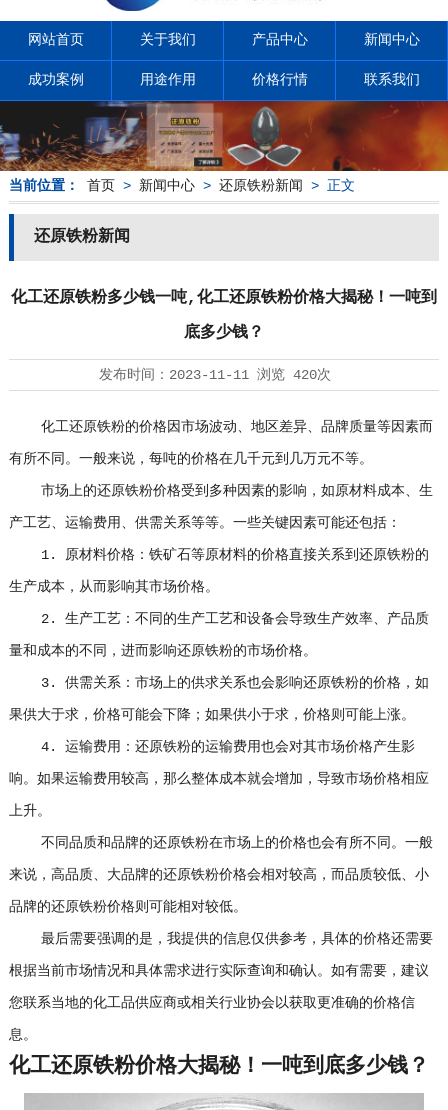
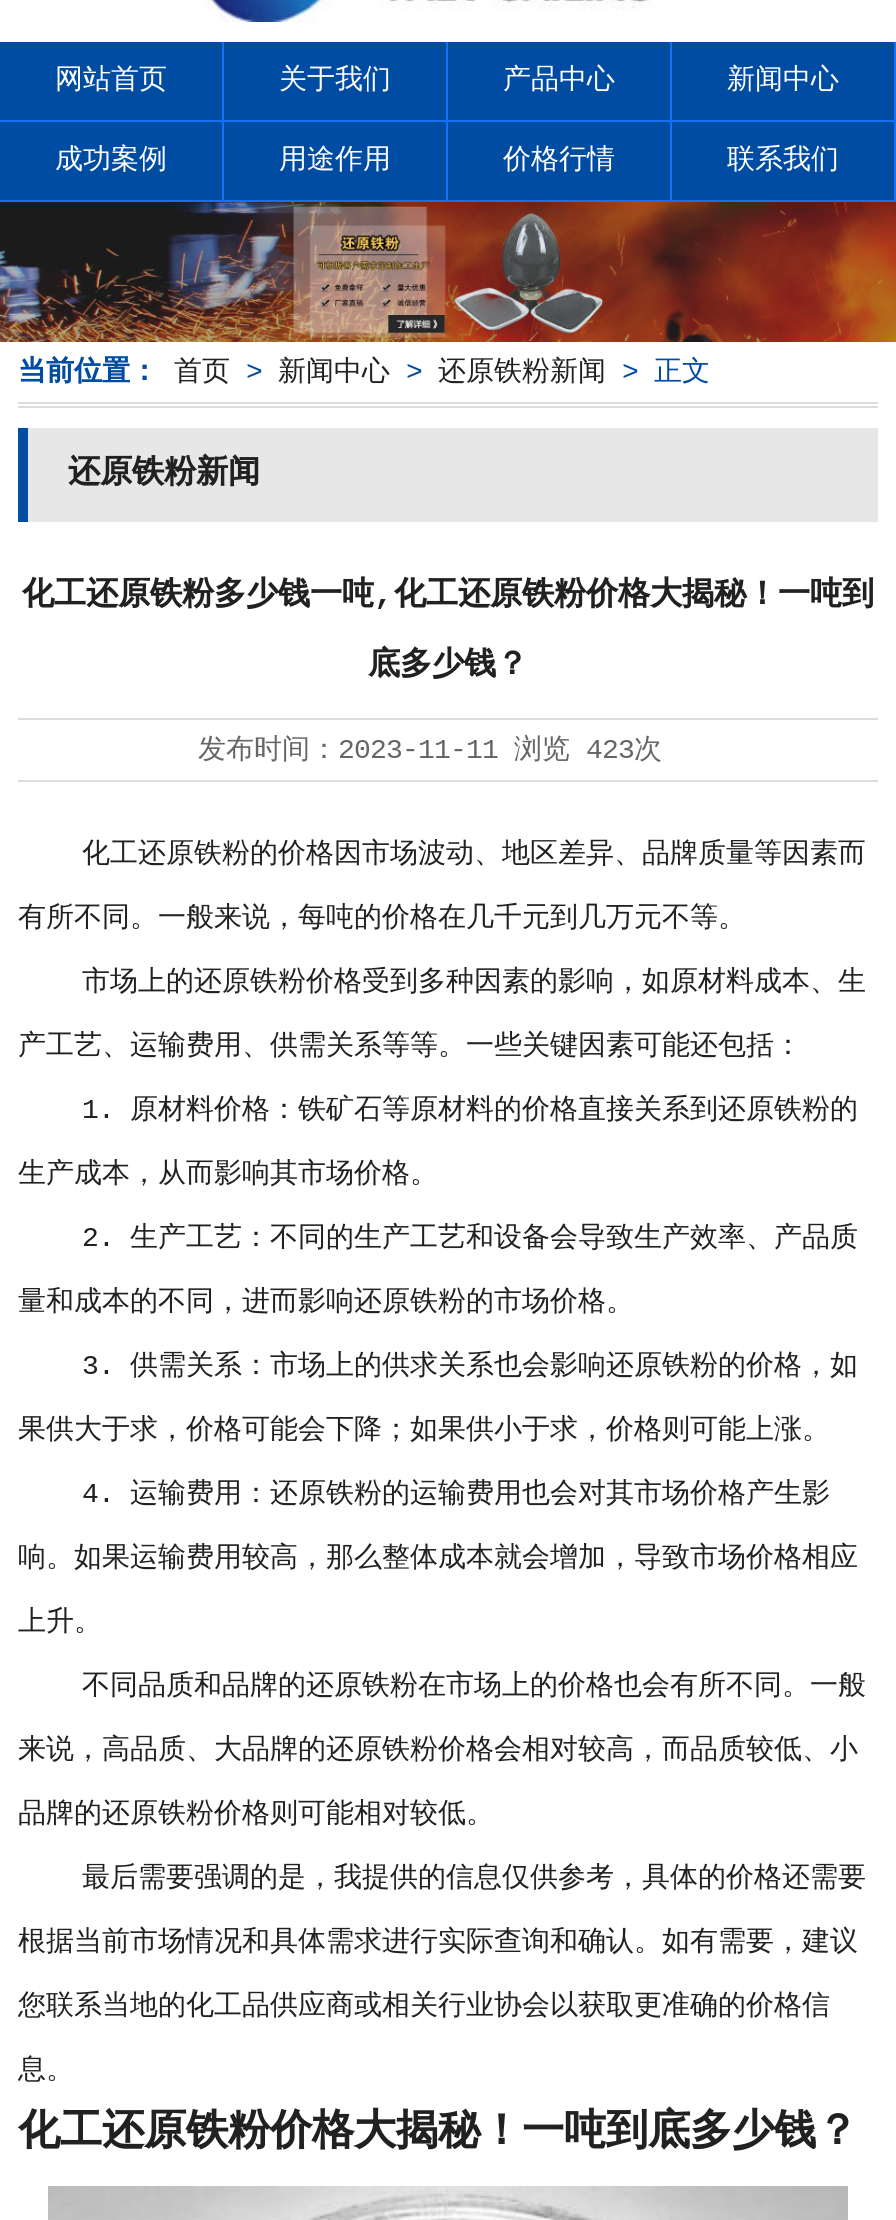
- 发布时间：2023-11-11浏览420次
+ 发布时间：2023-11-11浏览423次
